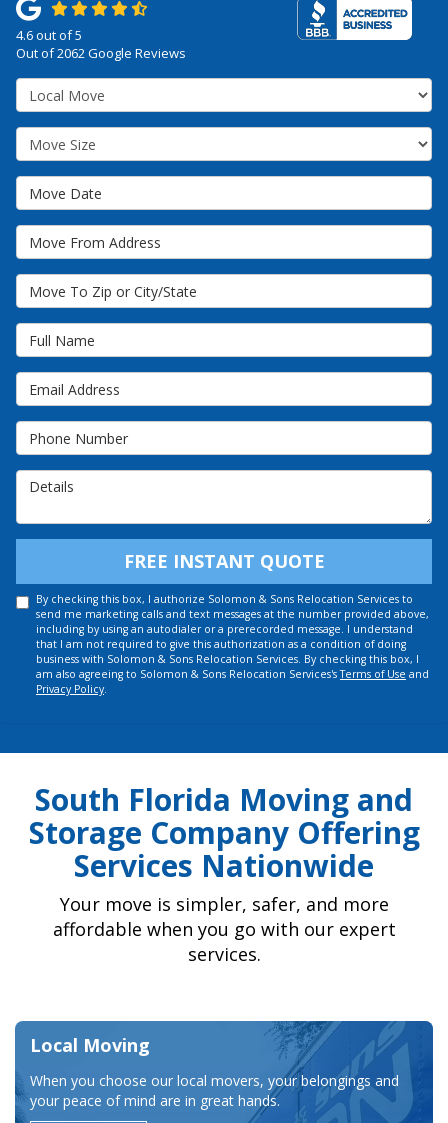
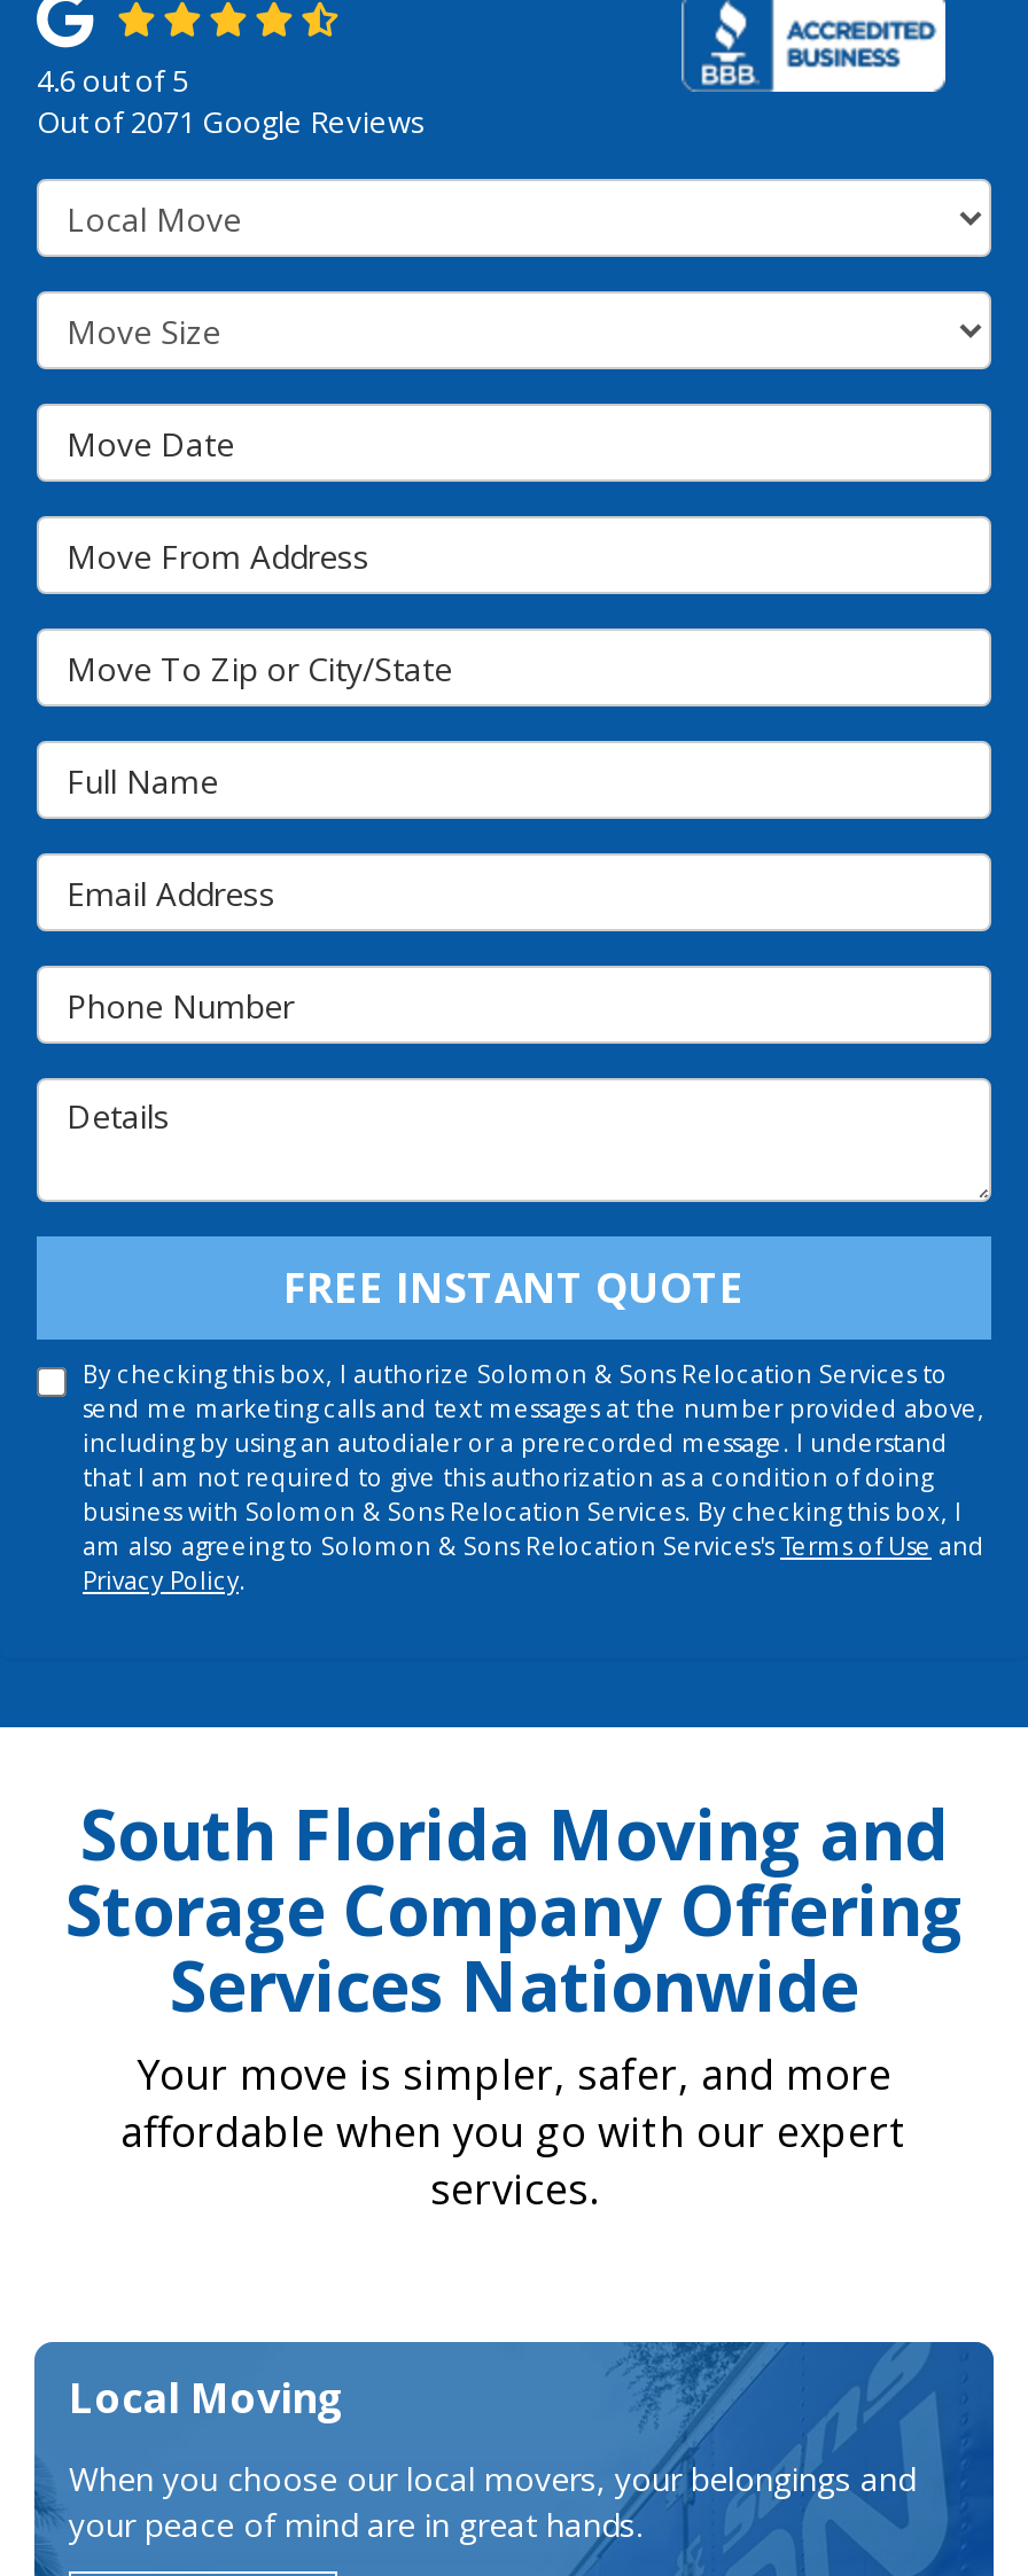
- Out of 2062 Google Reviews
+ Out of 2071 Google Reviews
